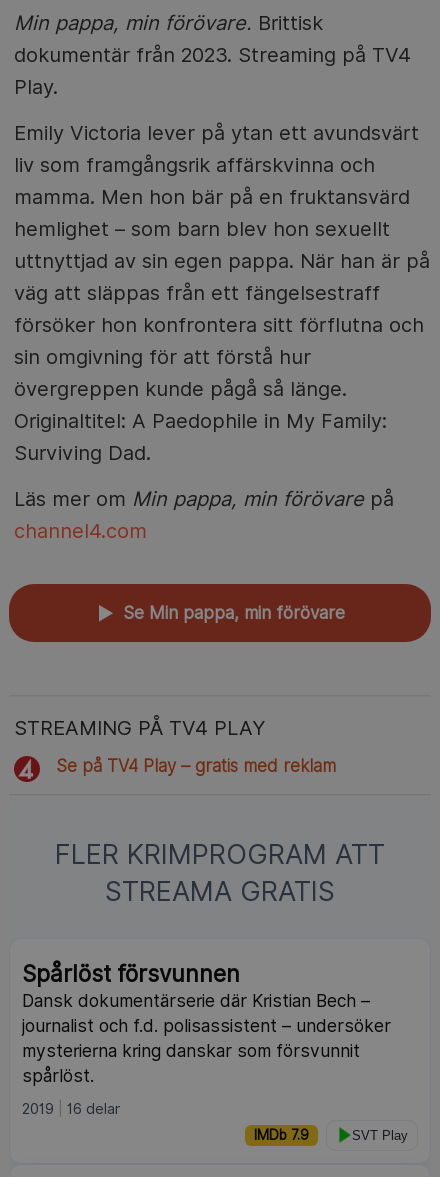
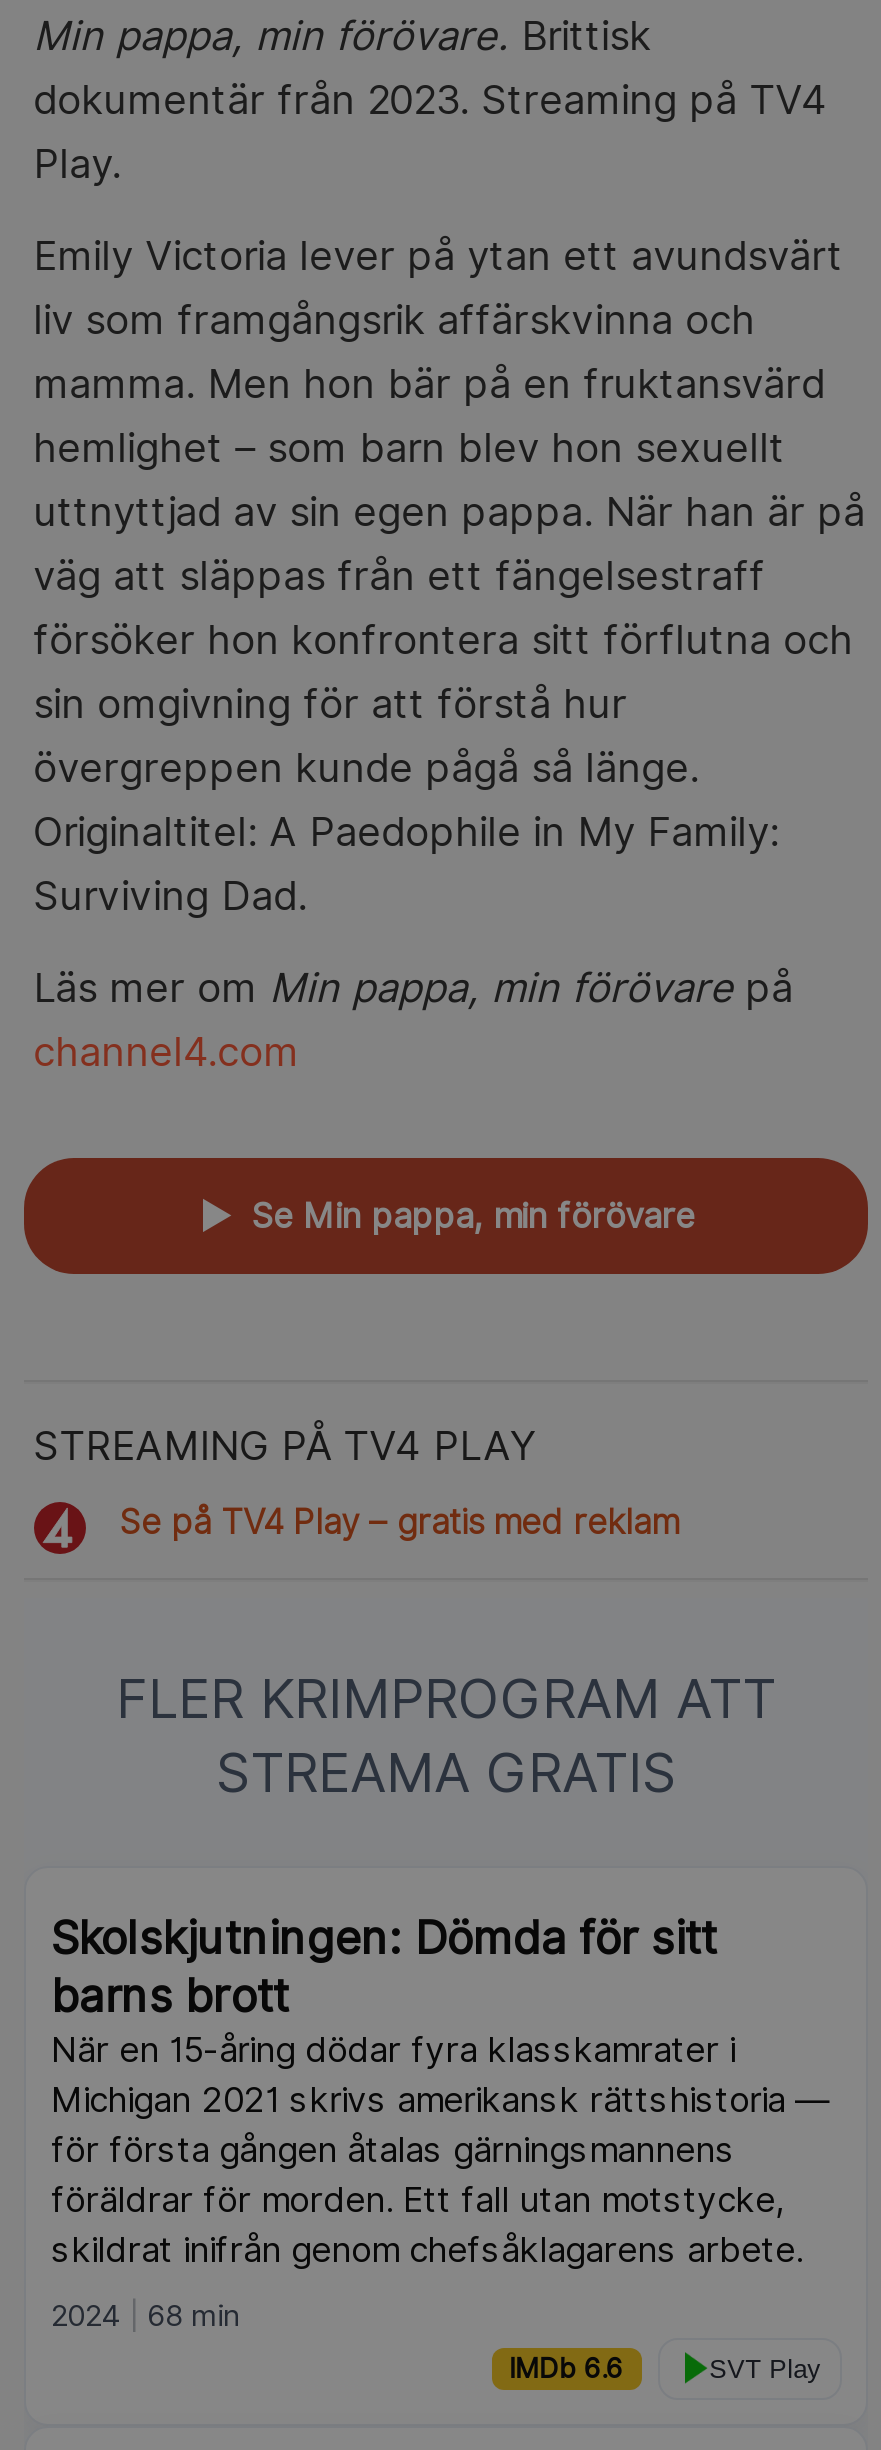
- Spårlöst försvunnen
- Dansk dokumentärserie där Kristian Bech –
- journalist och f.d. polisassistent – undersöker
- mysterierna kring danskar som försvunnit
- spårlöst.
+ Skolskjutningen: Dömda för sitt
+ barns brott
+ När en 15-åring dödar fyra klasskamrater i
+ Michigan 2021 skrivs amerikansk rättshistoria —
+ för första gången åtalas gärningsmannens
+ föräldrar för morden. Ett fall utan motstycke,
+ skildrat inifrån genom chefsåklagarens arbete.

- 2019
- 16 delar
+ 2024
+ 68 min

- IMDb 7.9
+ IMDb 6.6
